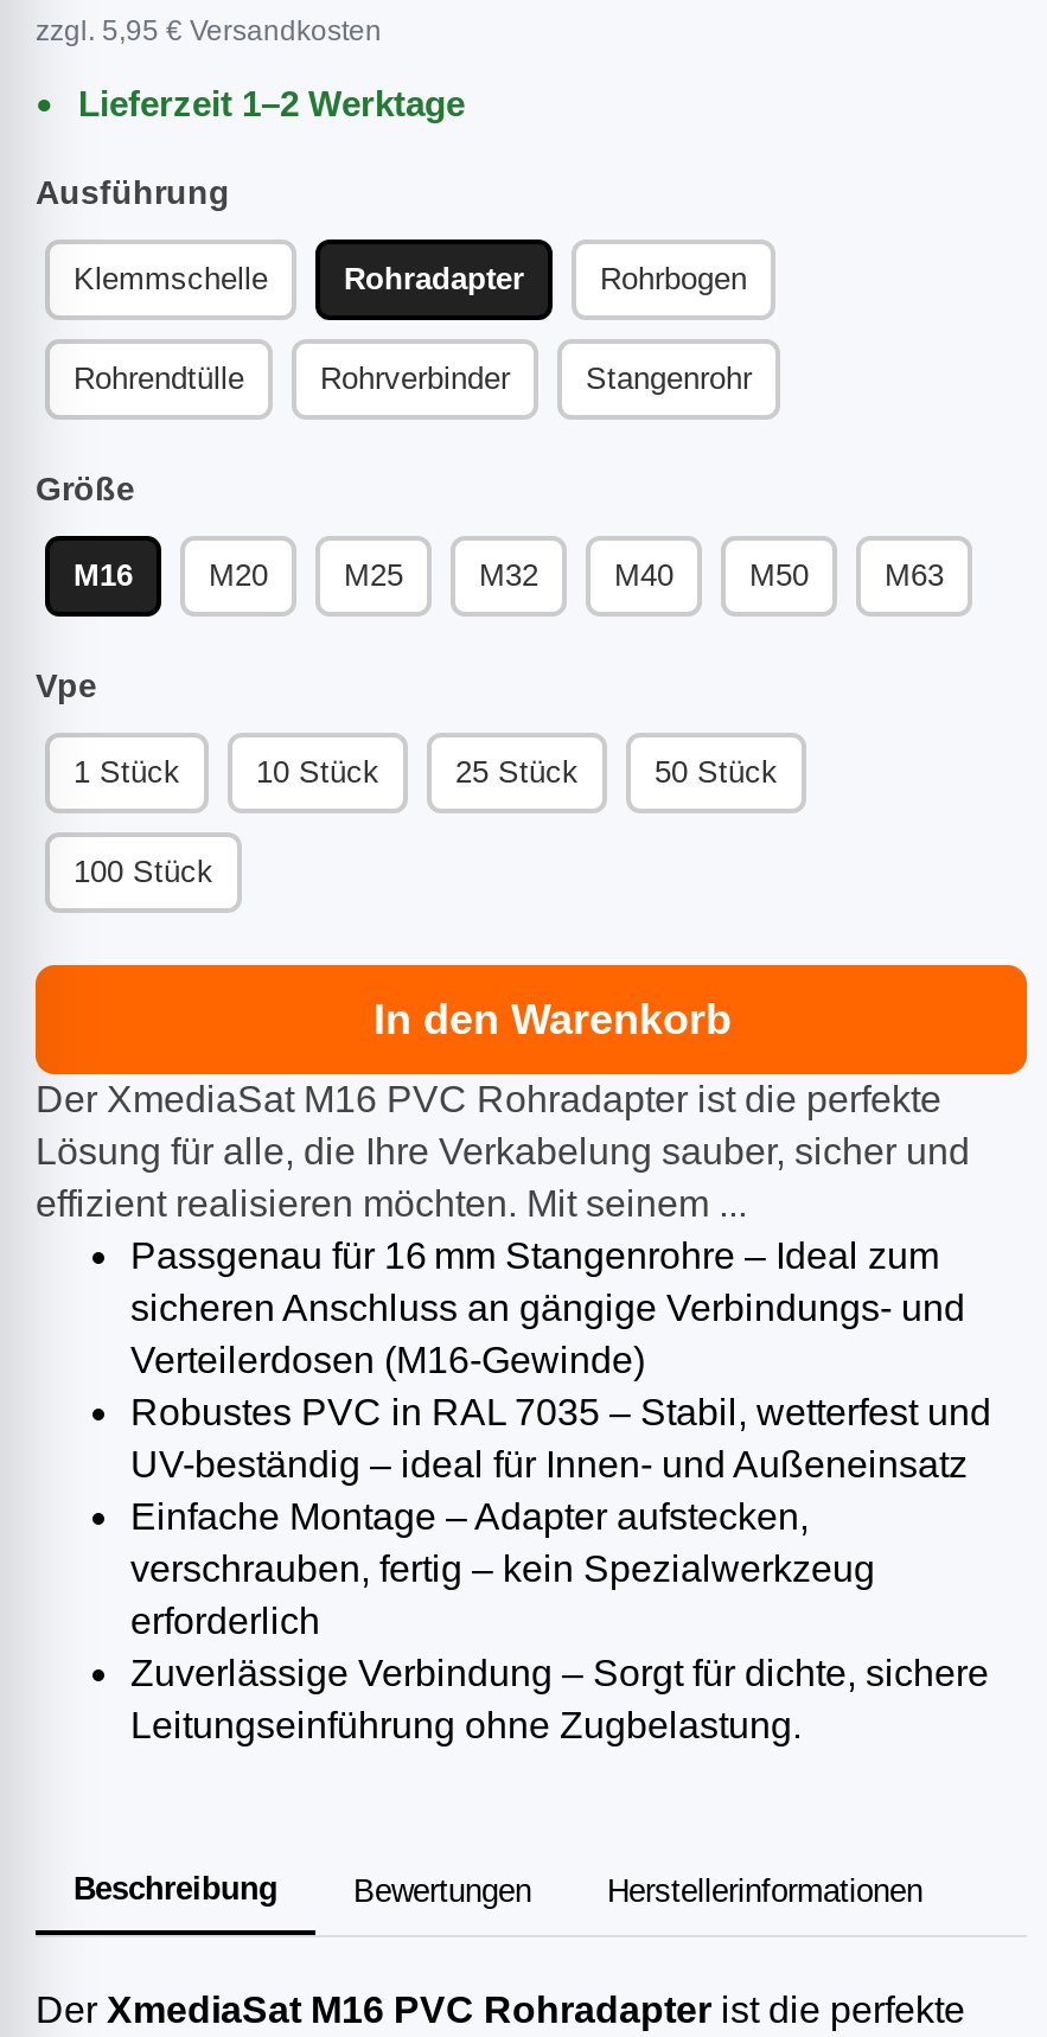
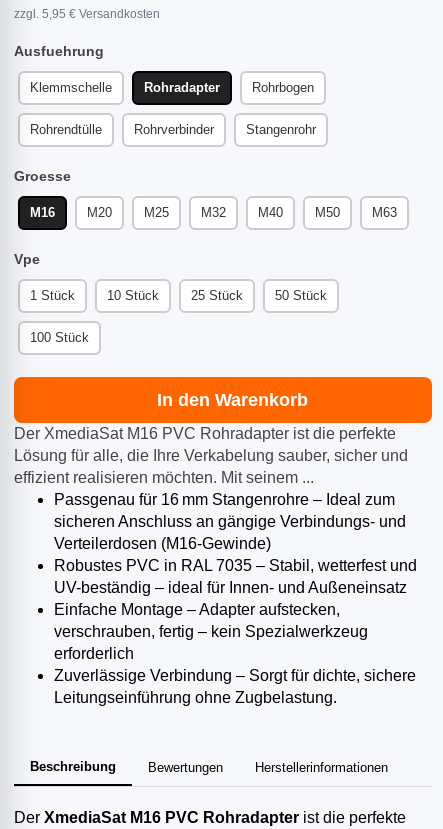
- Lieferzeit 1–2 Werktage
- Ausführung
+ Ausfuehrung

- Größe
+ Groesse
